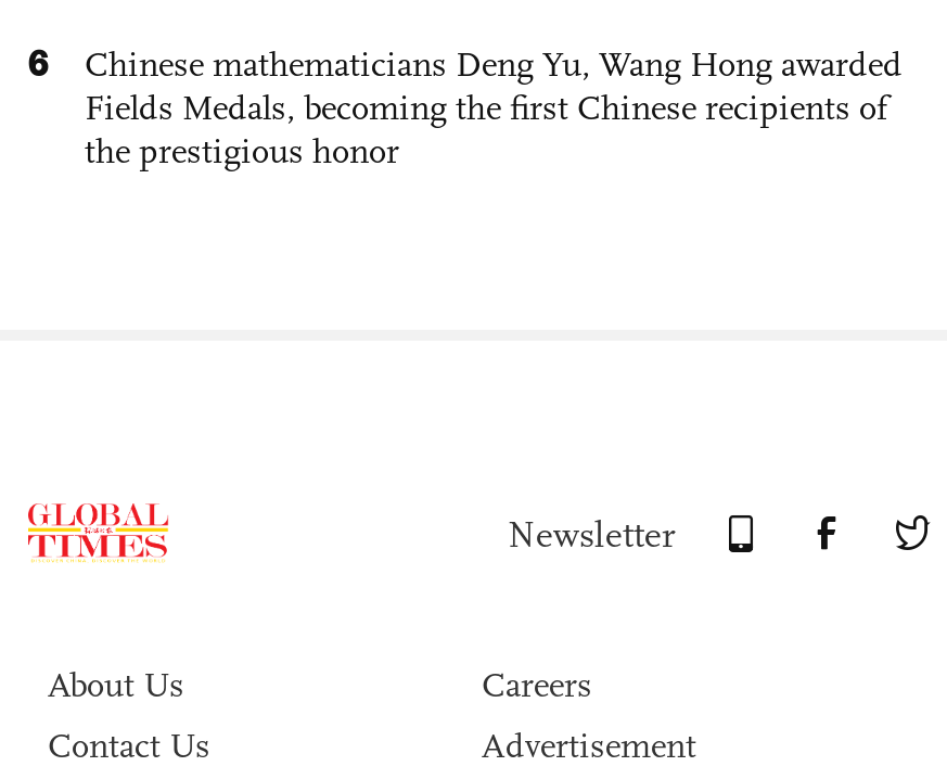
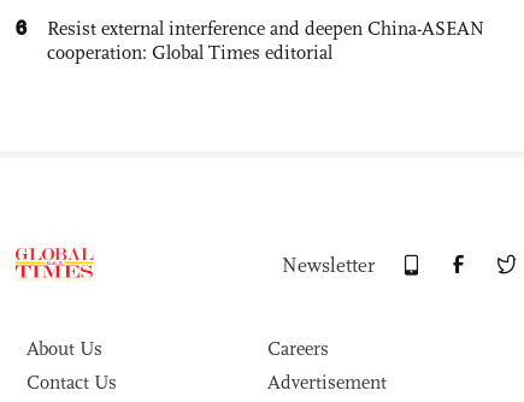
- Chinese mathematicians Deng Yu, Wang Hong awarded
- Fields Medals, becoming the first Chinese recipients of
- the prestigious honor
+ Resist external interference and deepen China-ASEAN
+ cooperation: Global Times editorial
